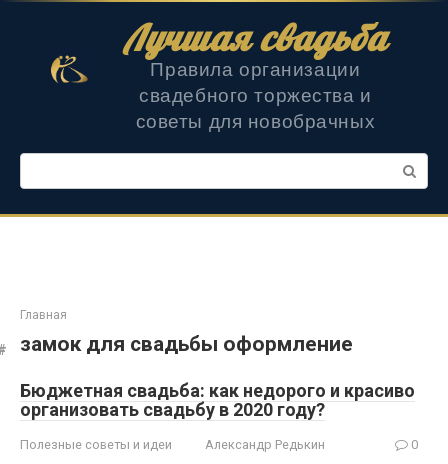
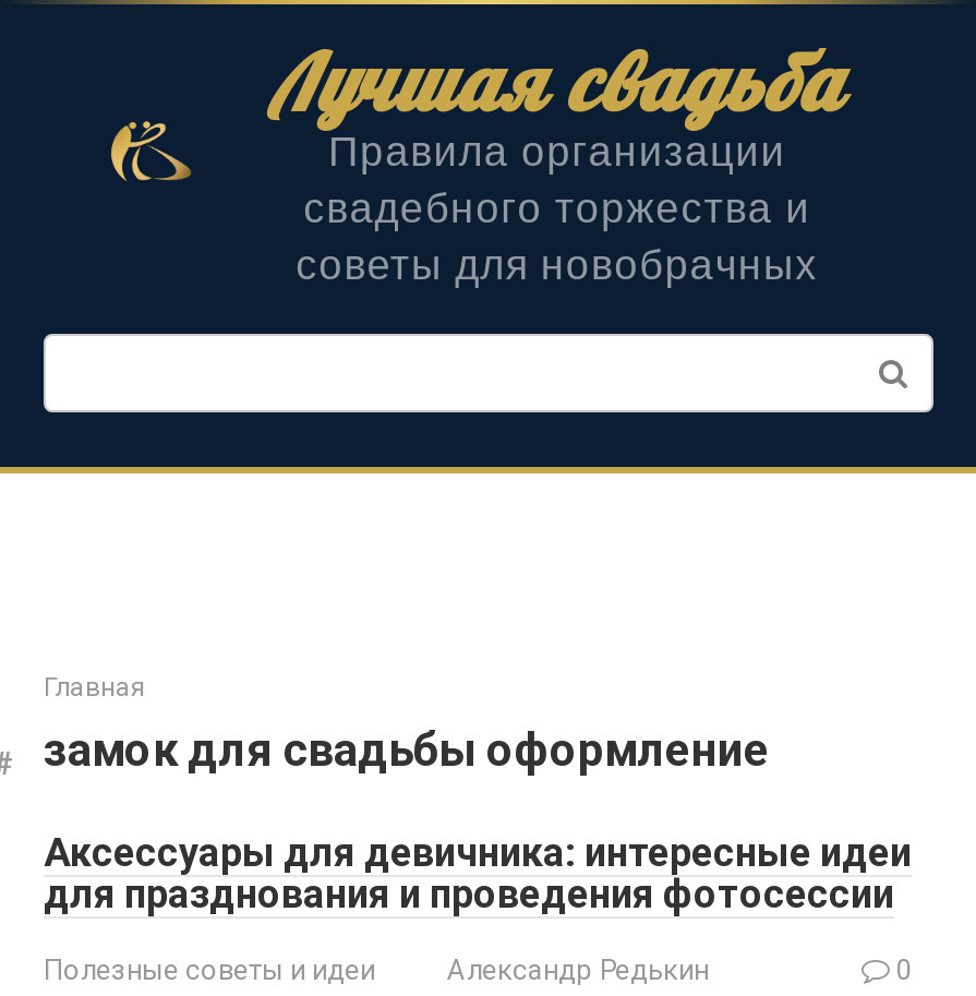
- Бюджетная свадьба: как недорого и красиво
- организовать свадьбу в 2020 году?
+ Аксессуары для девичника: интересные идеи
+ для празднования и проведения фотосессии
